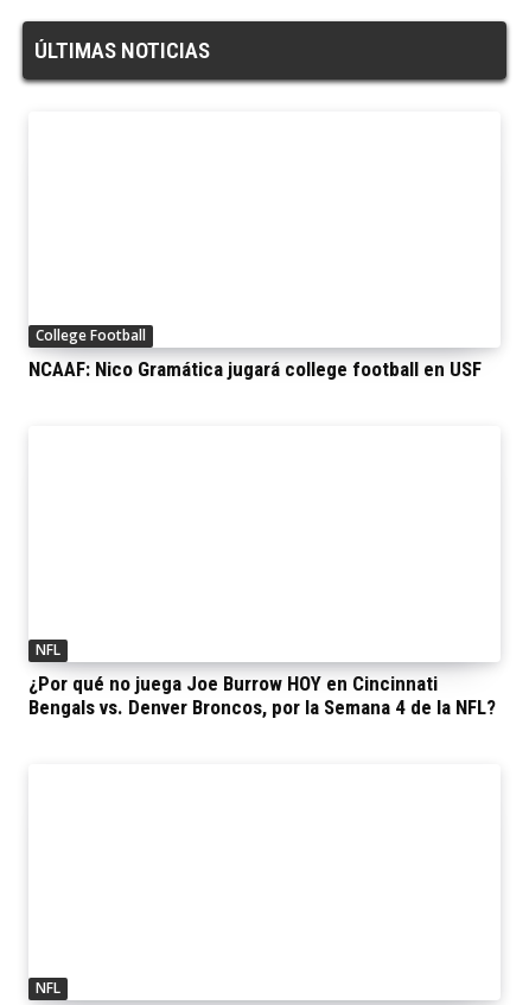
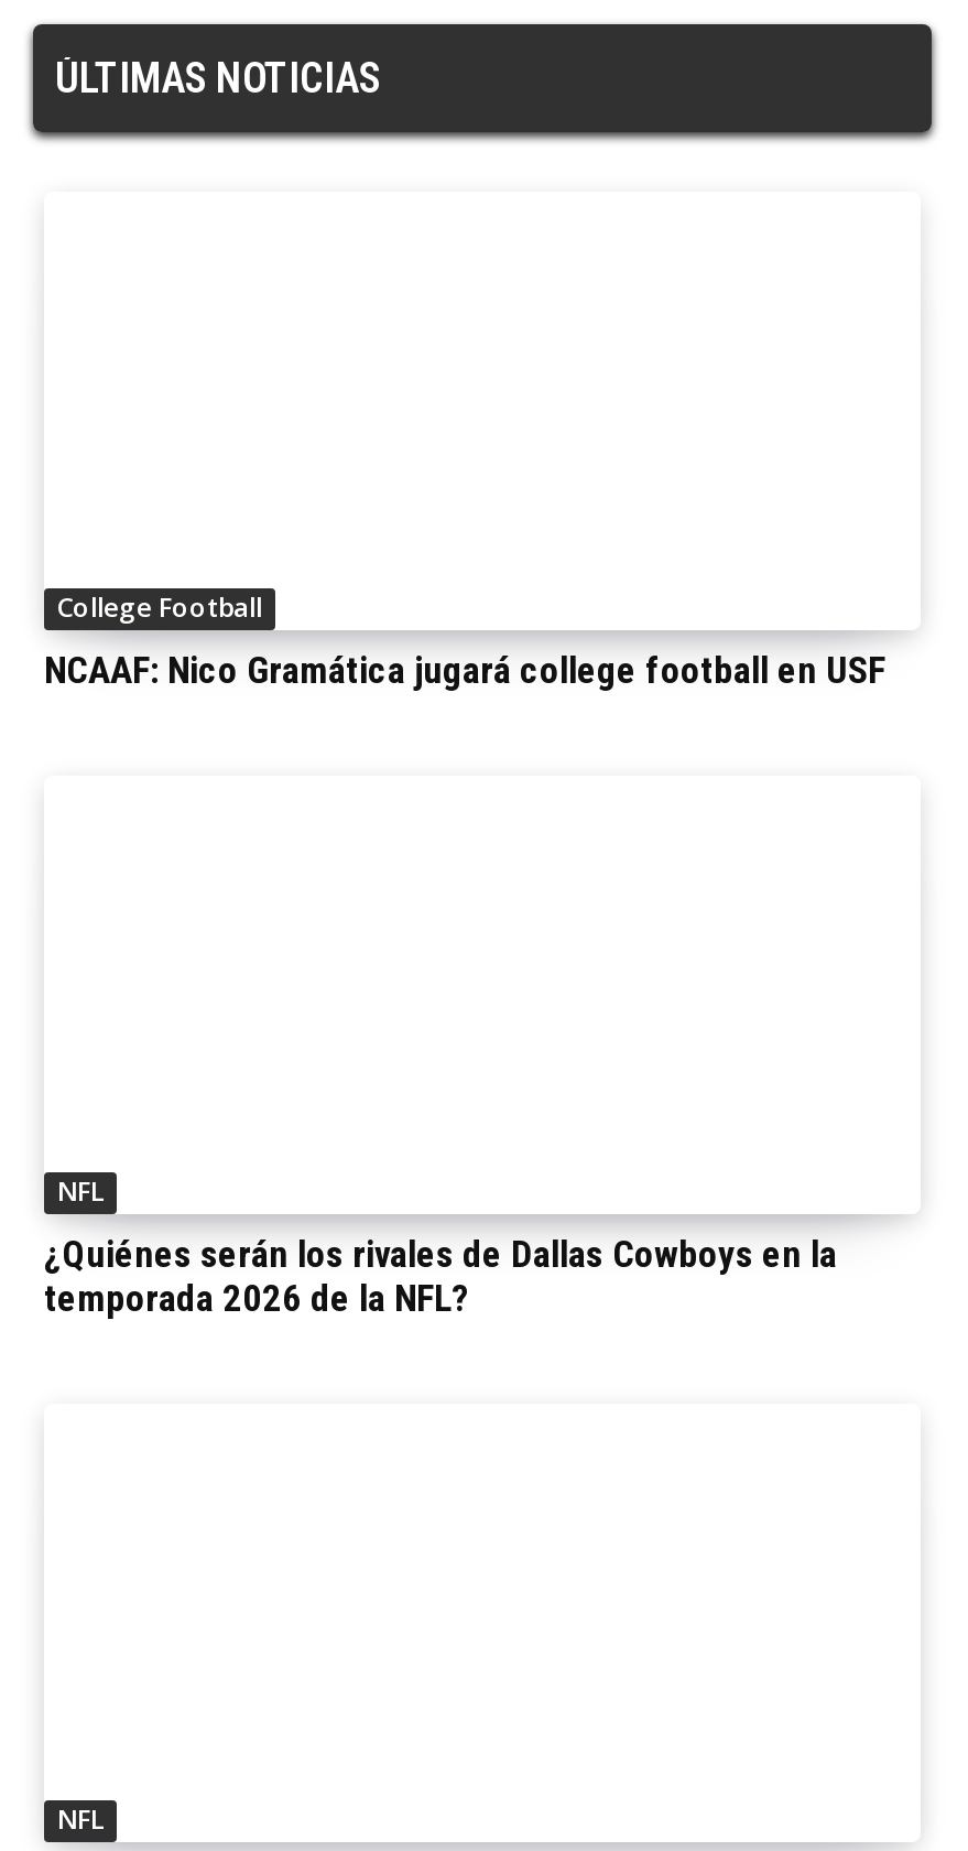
- ¿Por qué no juega Joe Burrow HOY en Cincinnati
- Bengals vs. Denver Broncos, por la Semana 4 de la NFL?
+ ¿Quiénes serán los rivales de Dallas Cowboys en la
+ temporada 2026 de la NFL?
